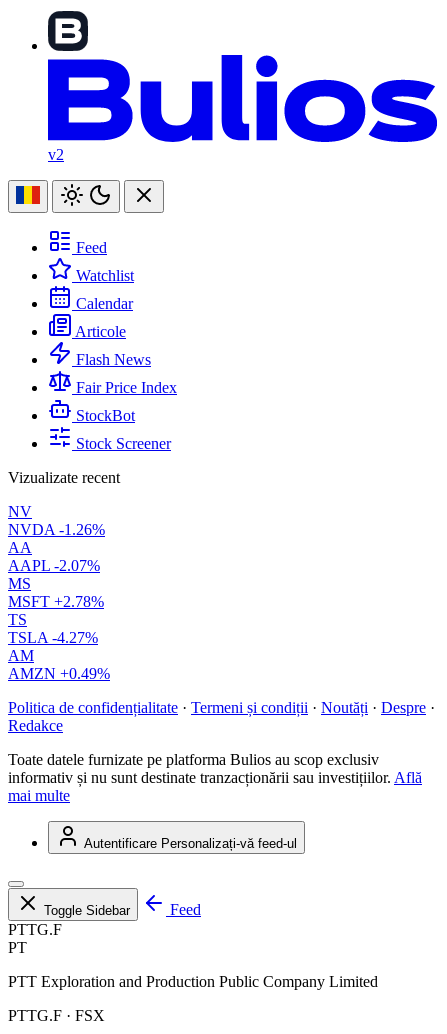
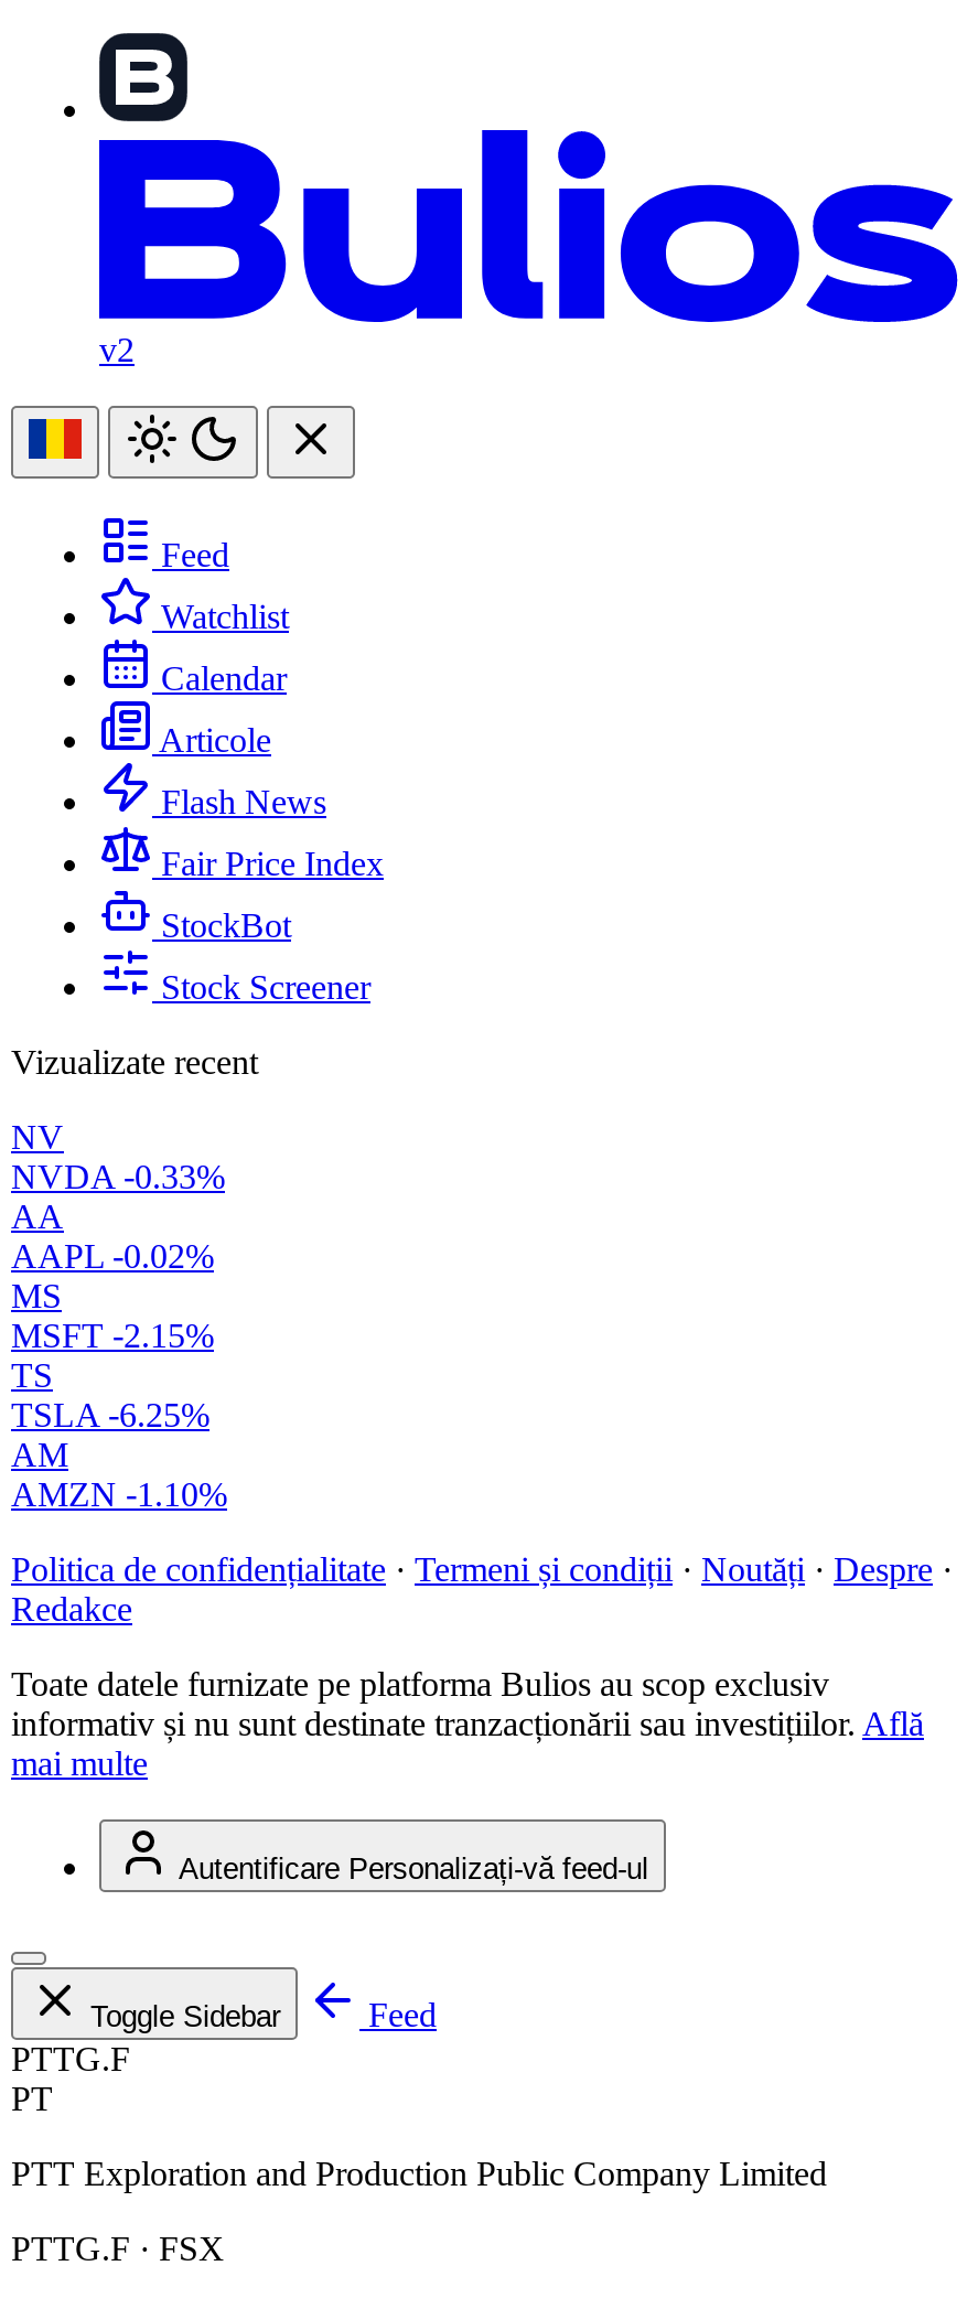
- NVDA -1.26%
+ NVDA -0.33%

- AAPL -2.07%
+ AAPL -0.02%

- MSFT +2.78%
+ MSFT -2.15%

- TSLA -4.27%
+ TSLA -6.25%

- AMZN +0.49%
+ AMZN -1.10%
